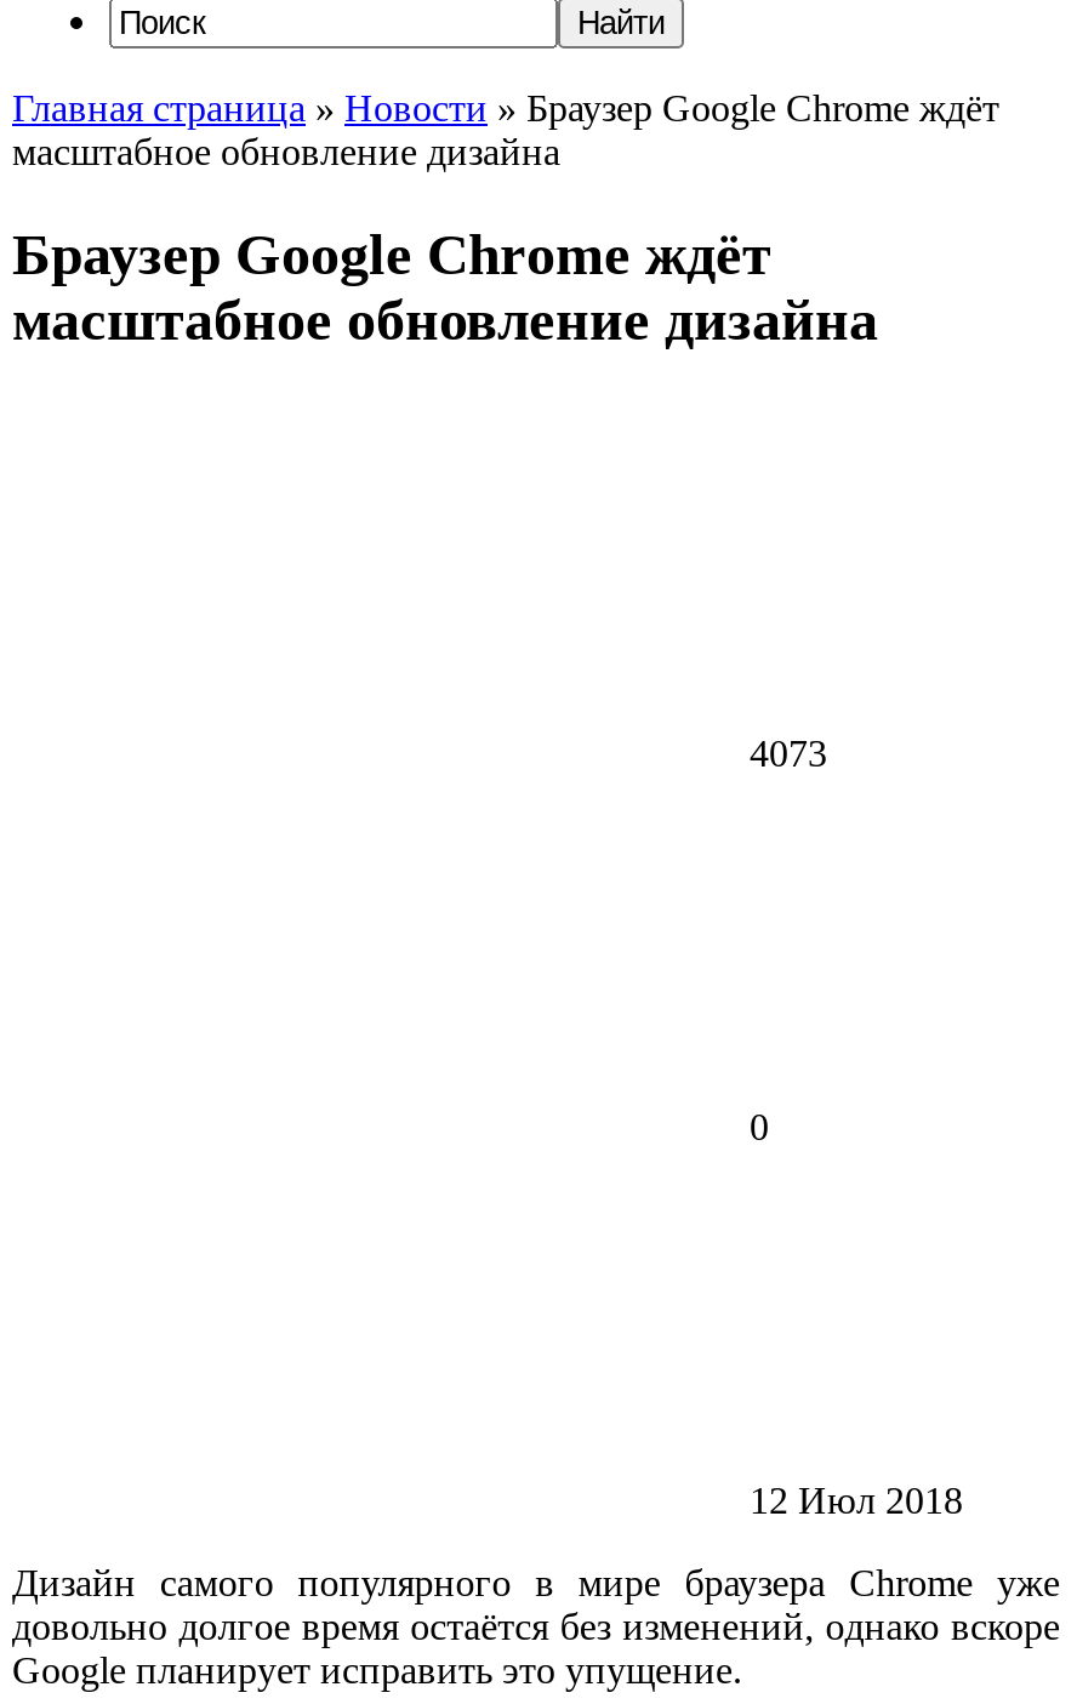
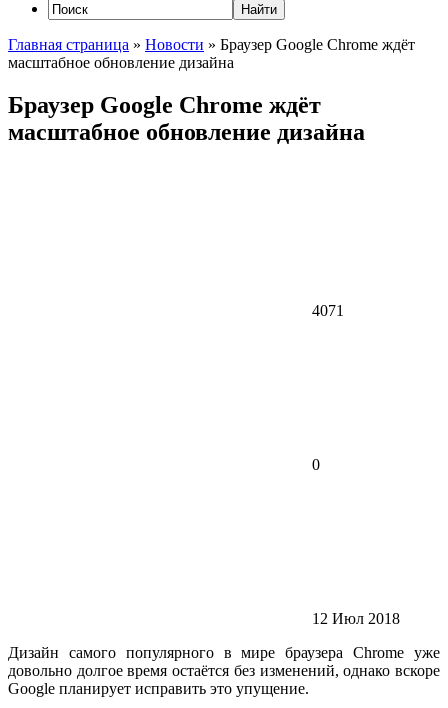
- 4073
+ 4071
